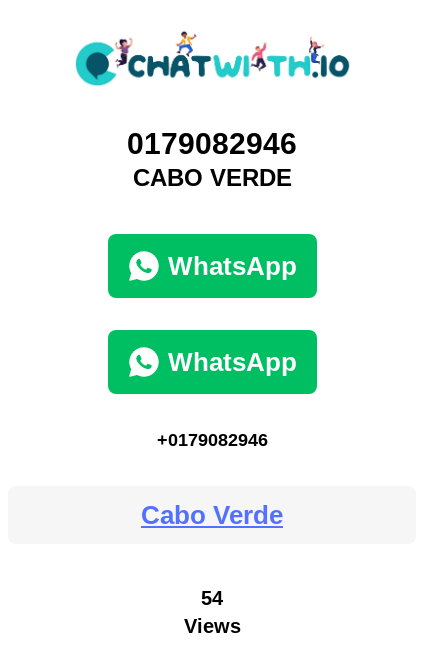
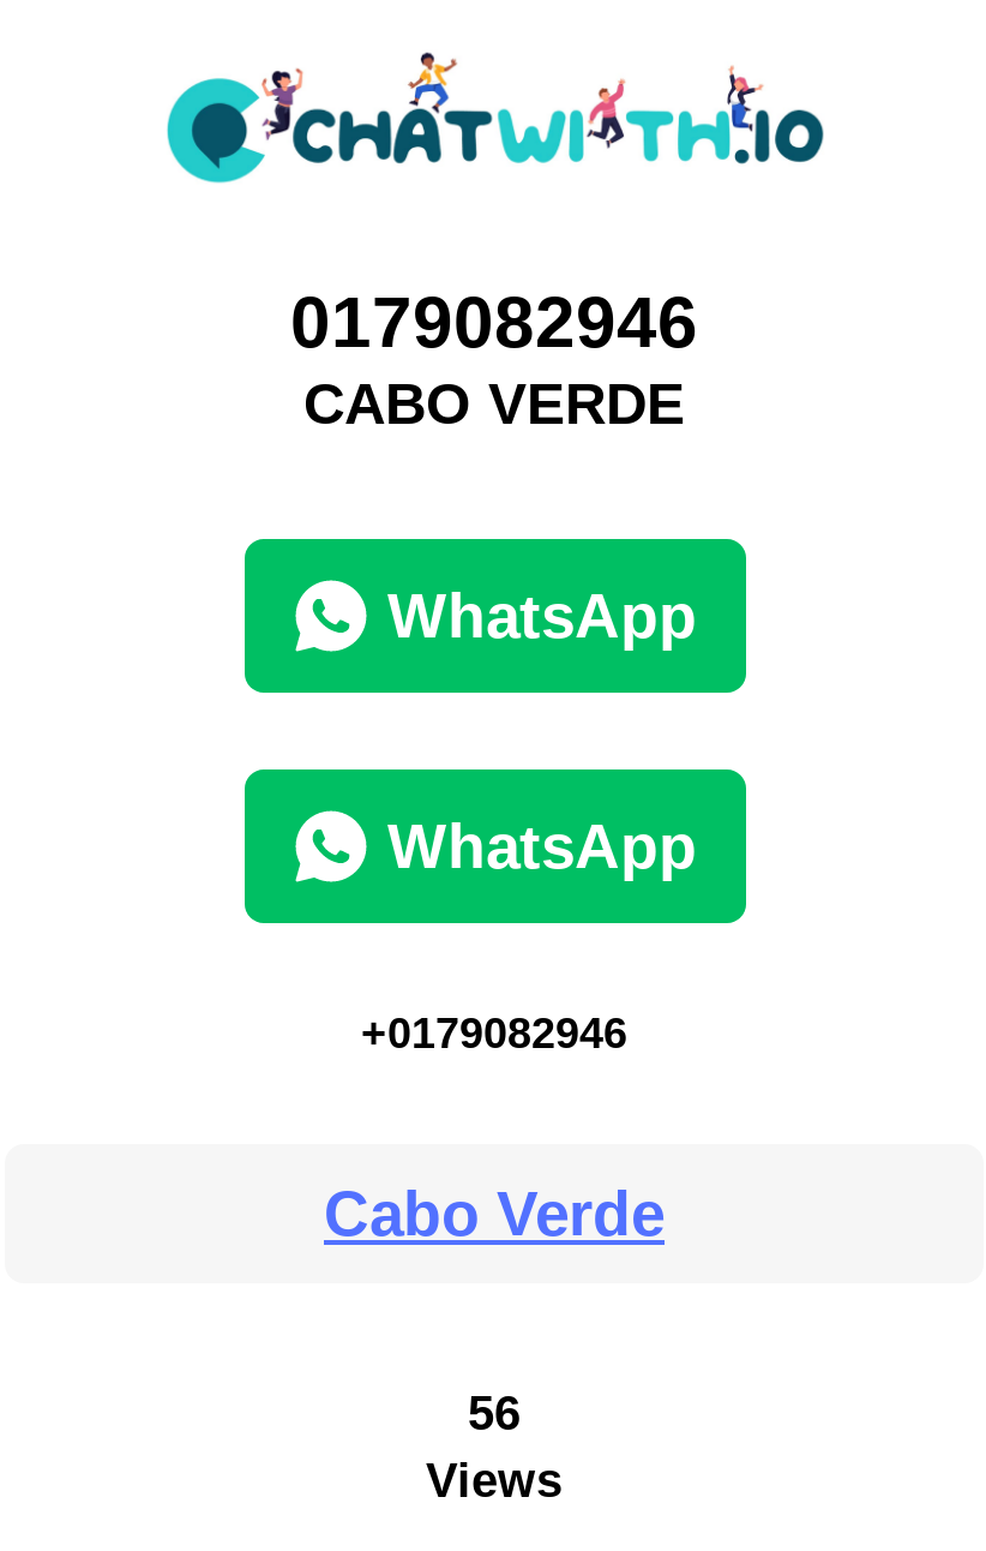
- 54
+ 56
